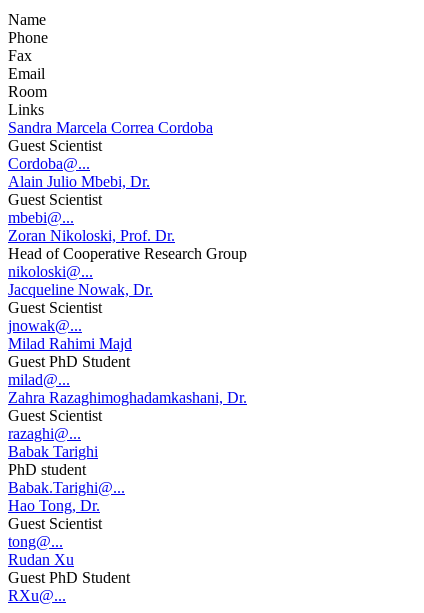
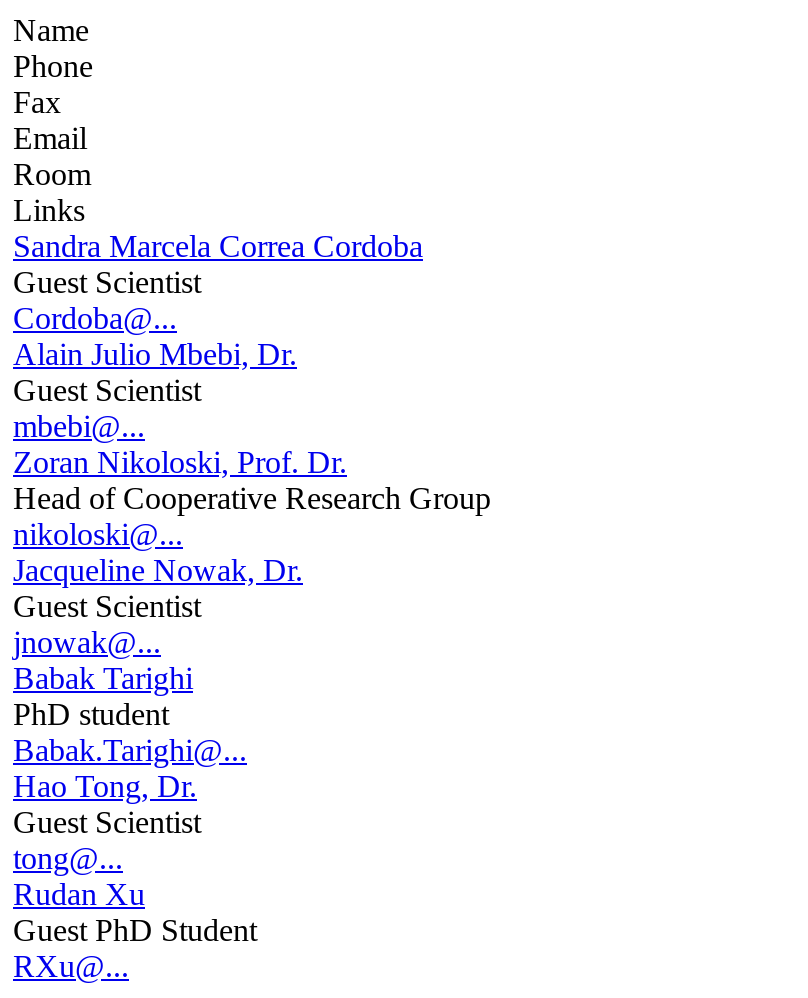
- Milad Rahimi Majd
- Guest PhD Student
- milad@...
- Zahra Razaghimoghadamkashani, Dr.
- Guest Scientist
- razaghi@...
